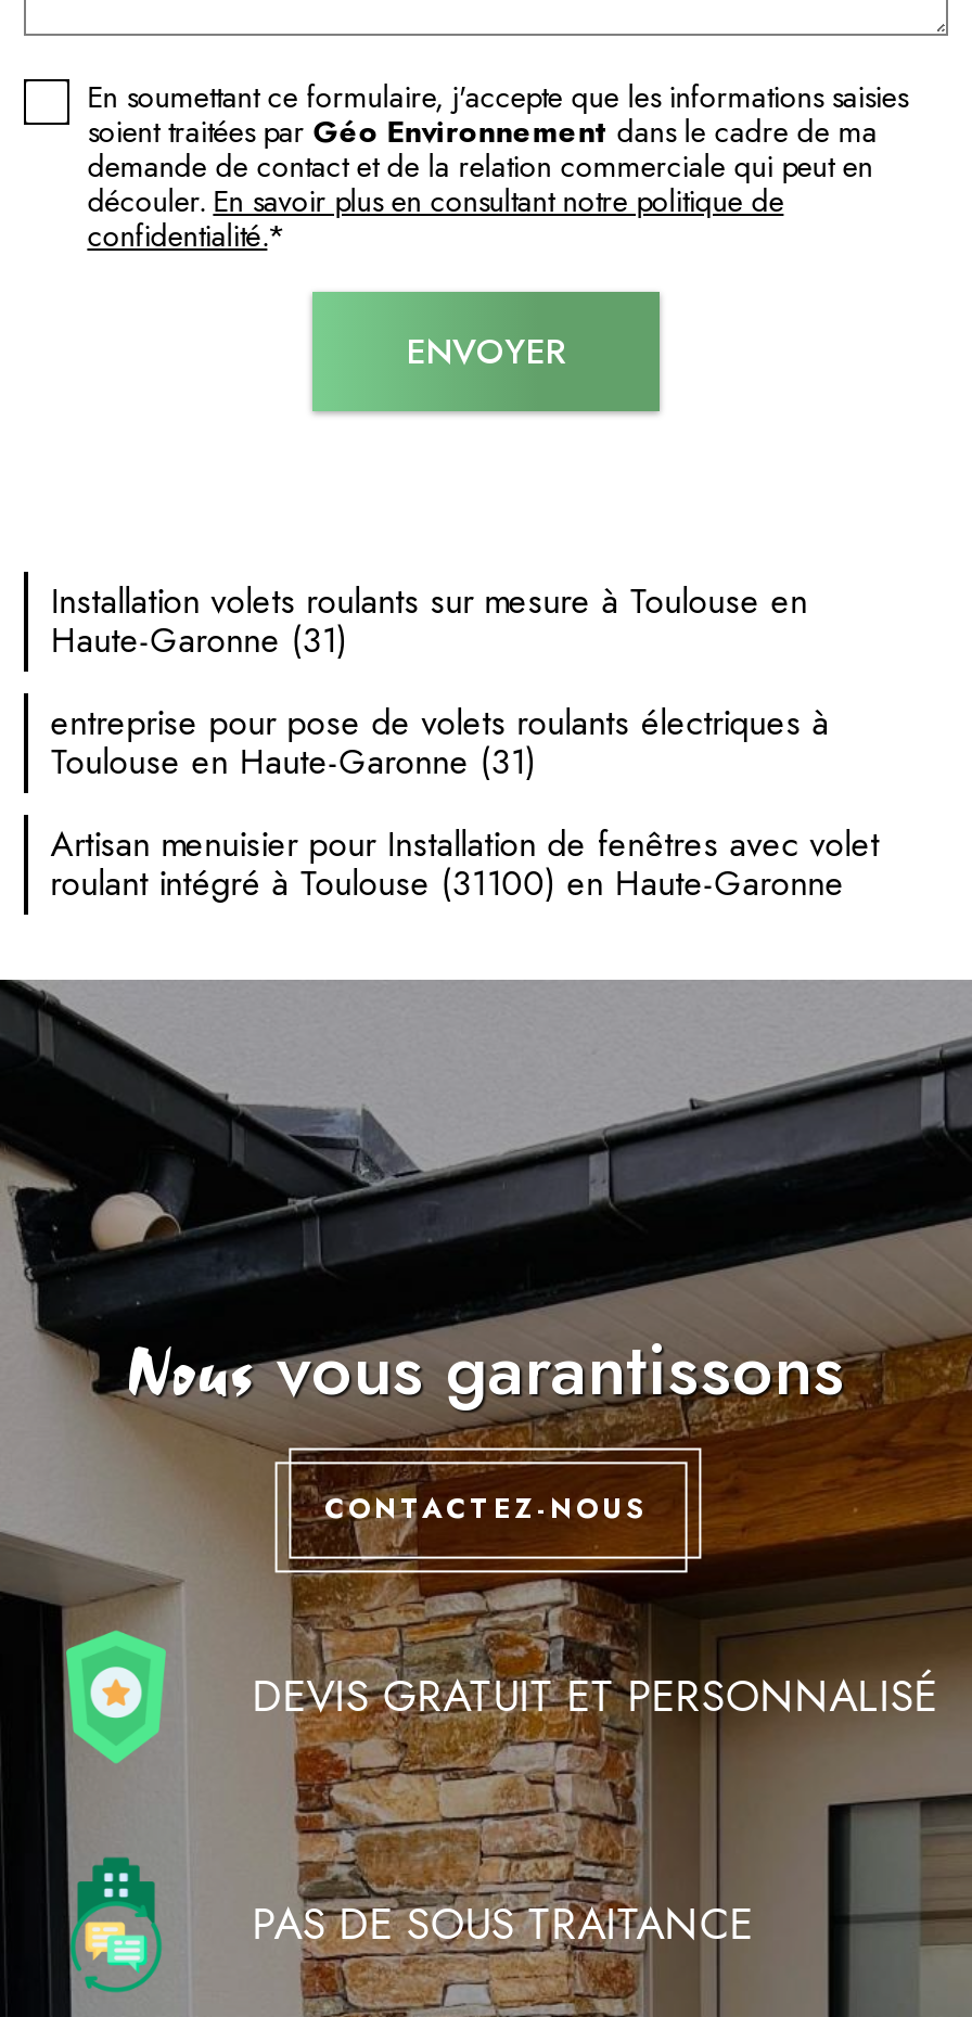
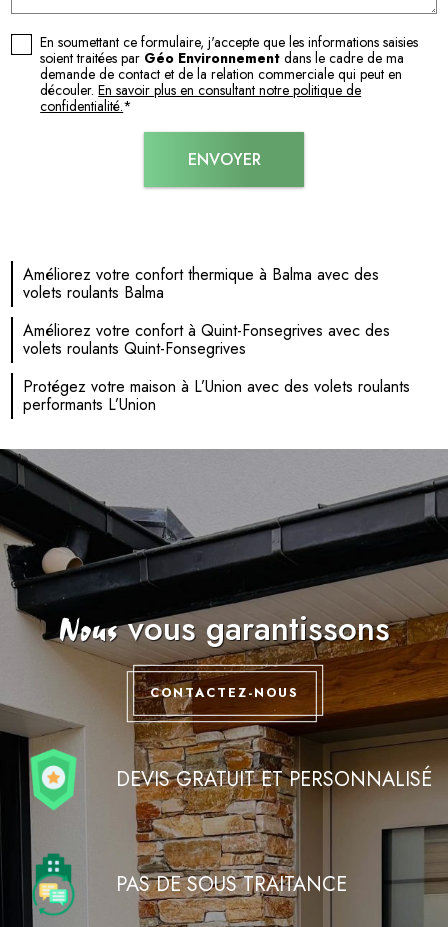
- Installation volets roulants sur mesure à Toulouse en
- Haute-Garonne (31)
+ Améliorez votre confort thermique à Balma avec des
+ volets roulants Balma

- entreprise pour pose de volets roulants électriques à
- Toulouse en Haute-Garonne (31)
+ Améliorez votre confort à Quint-Fonsegrives avec des
+ volets roulants Quint-Fonsegrives

- Artisan menuisier pour Installation de fenêtres avec volet
- roulant intégré à Toulouse (31100) en Haute-Garonne
+ Protégez votre maison à L’Union avec des volets roulants
+ performants L’Union
